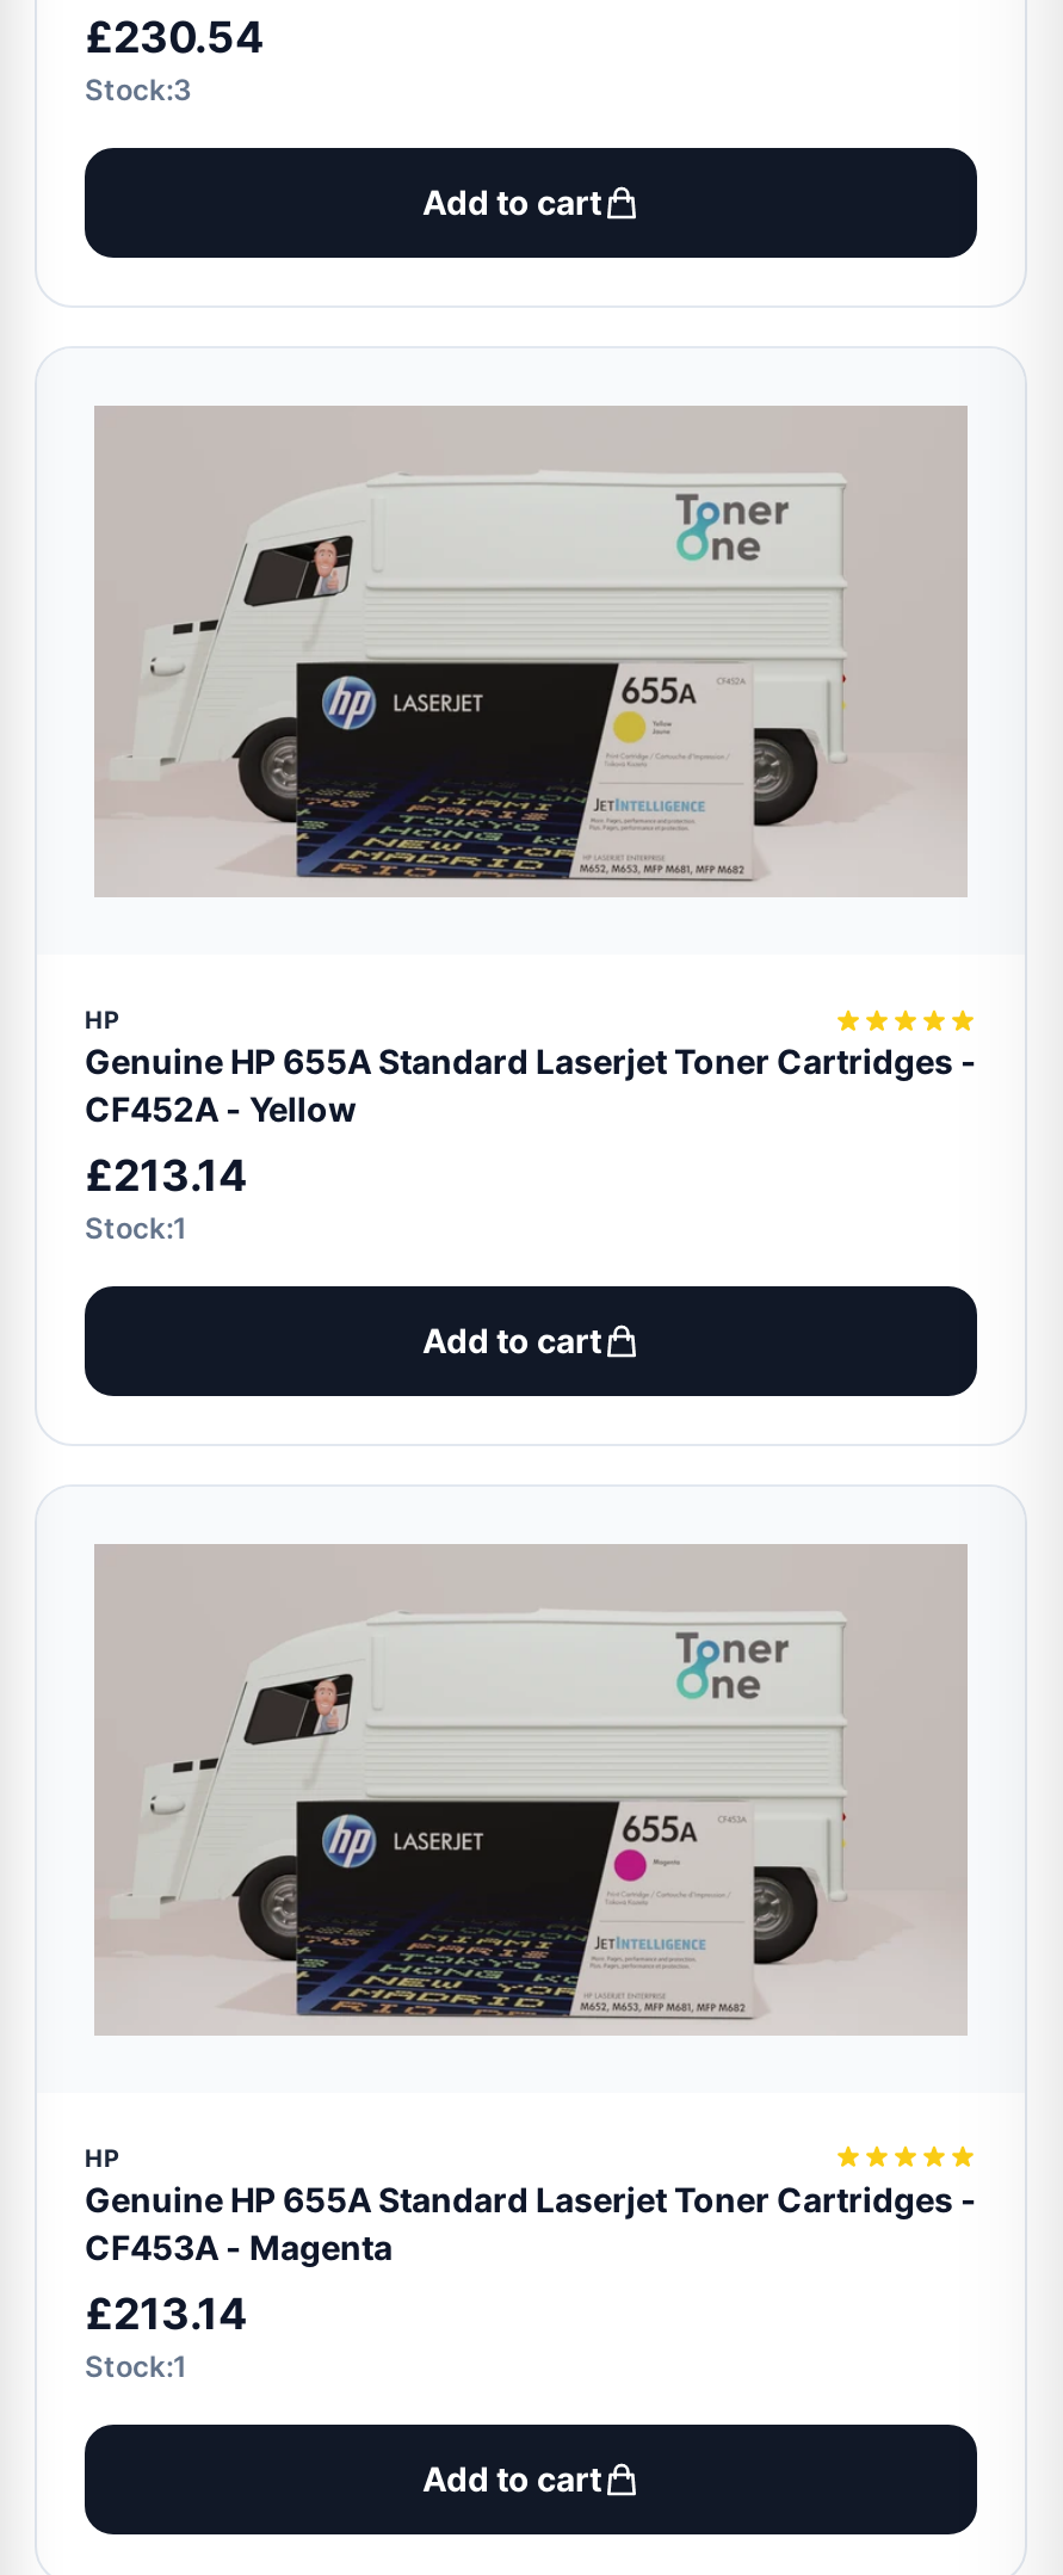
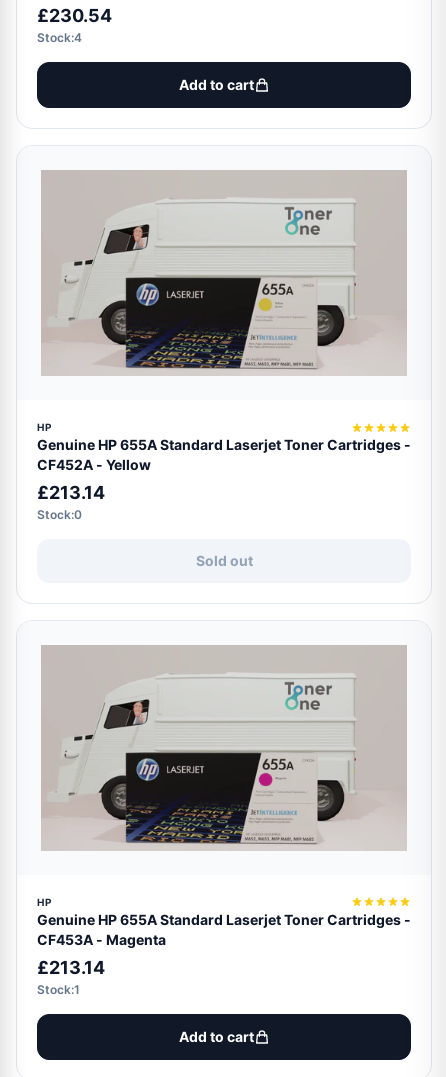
- Stock:3
+ Stock:4

- Stock:1
+ Stock:0

- Add to cart
+ Sold out
